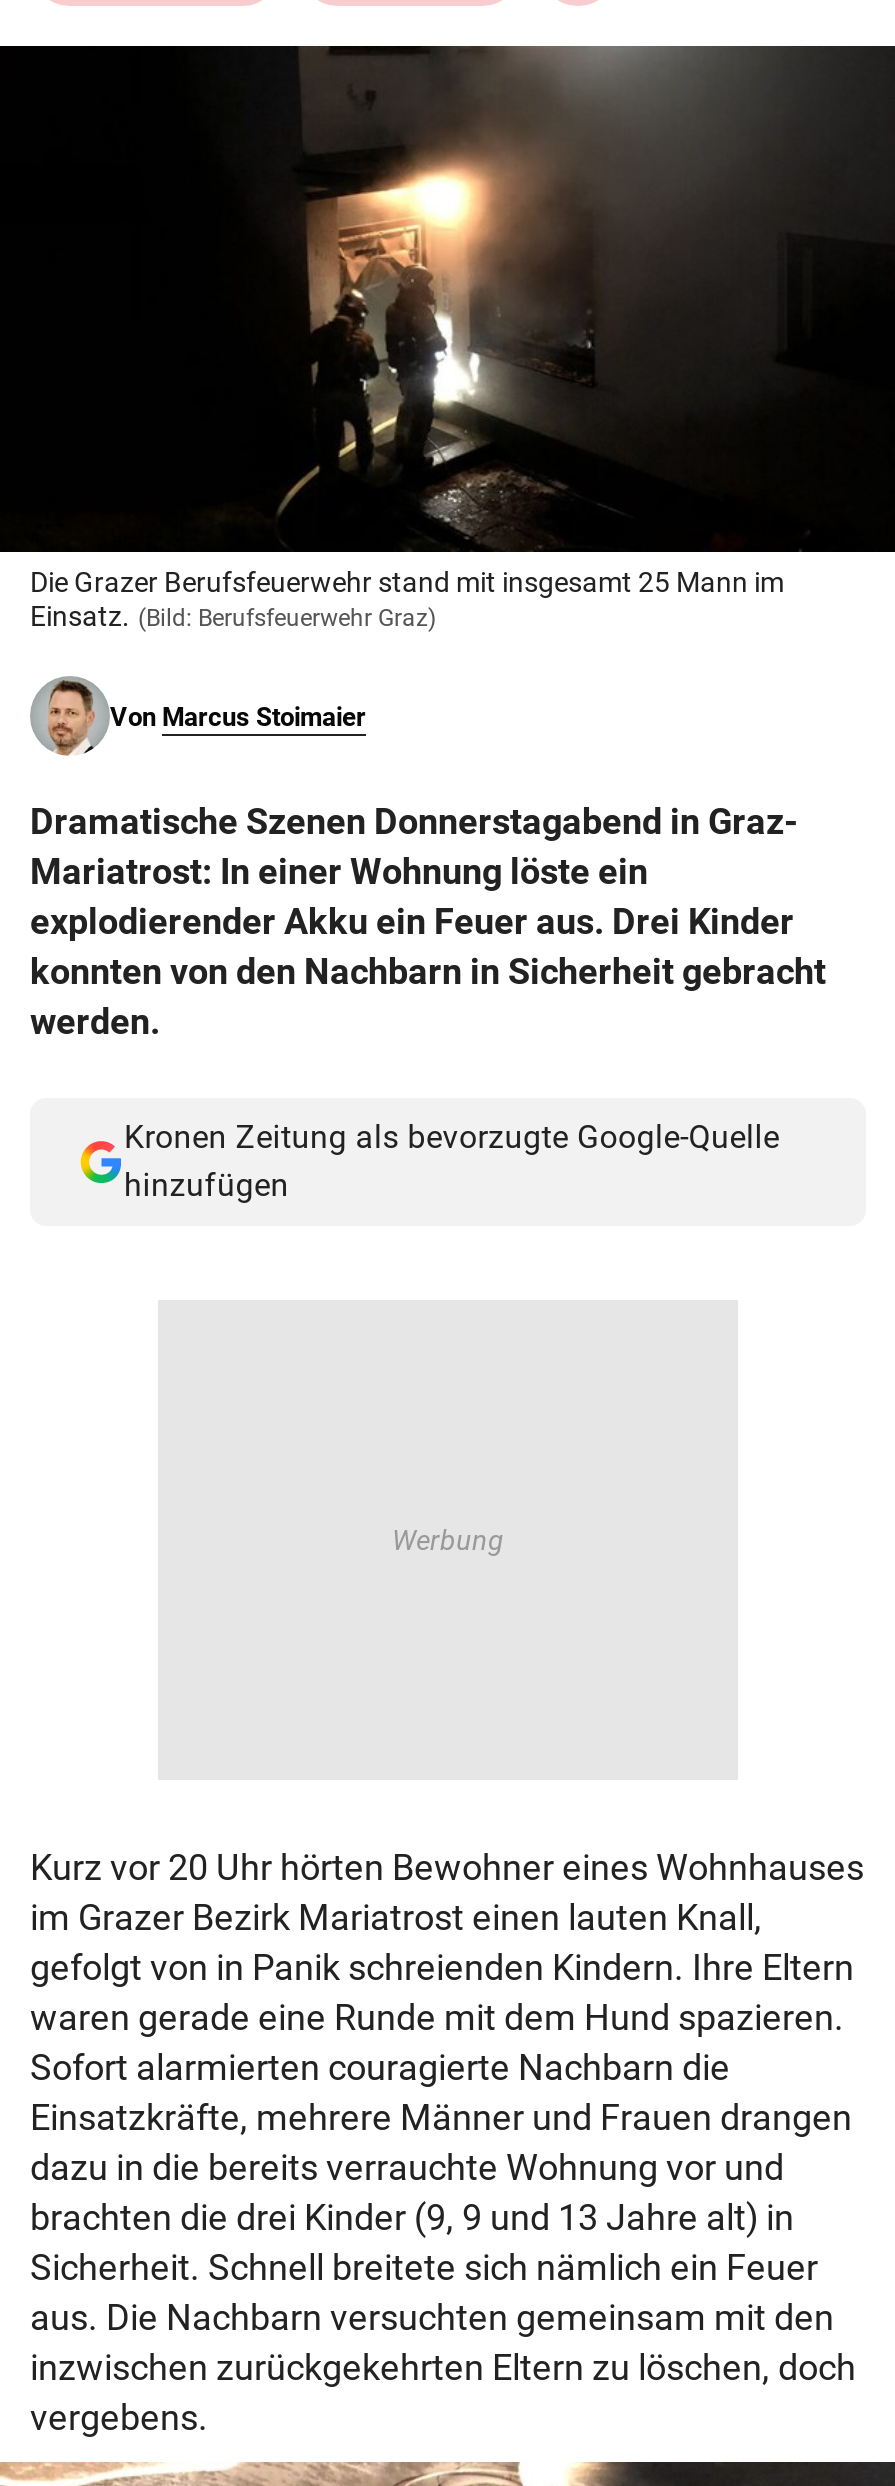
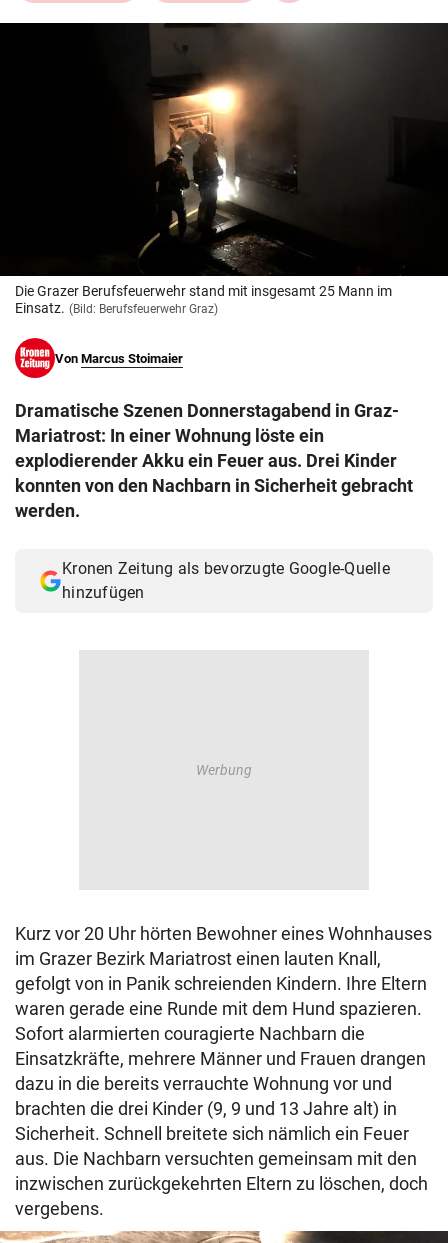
- [image]
+ [image]
